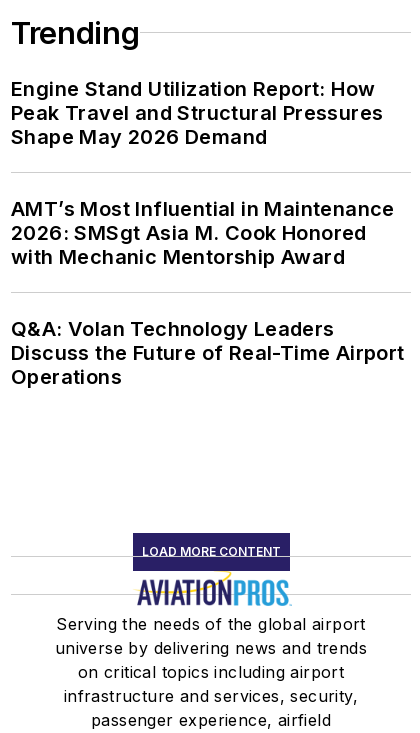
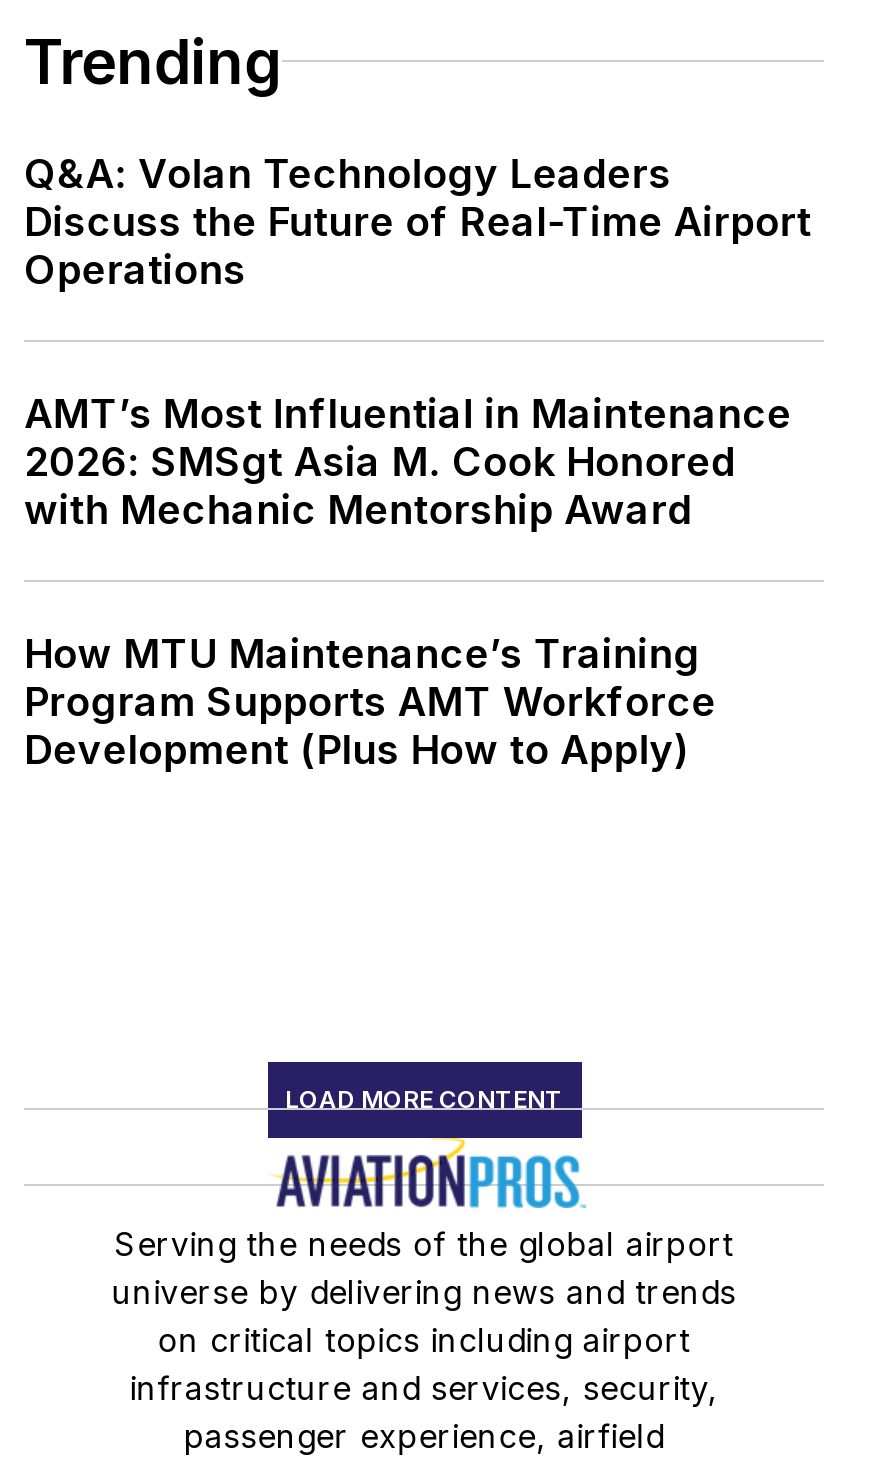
- Engine Stand Utilization Report: How
- Peak Travel and Structural Pressures
- Shape May 2026 Demand

+ How MTU Maintenance’s Training
+ Program Supports AMT Workforce
+ Development (Plus How to Apply)

moved up: Q&A: Volan Technology Leaders | Discuss the Future of Real-Time Airport | Operations
